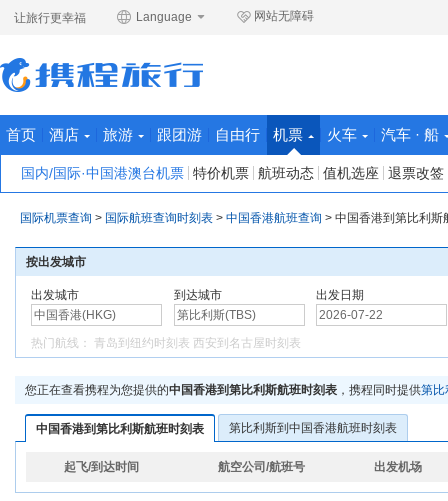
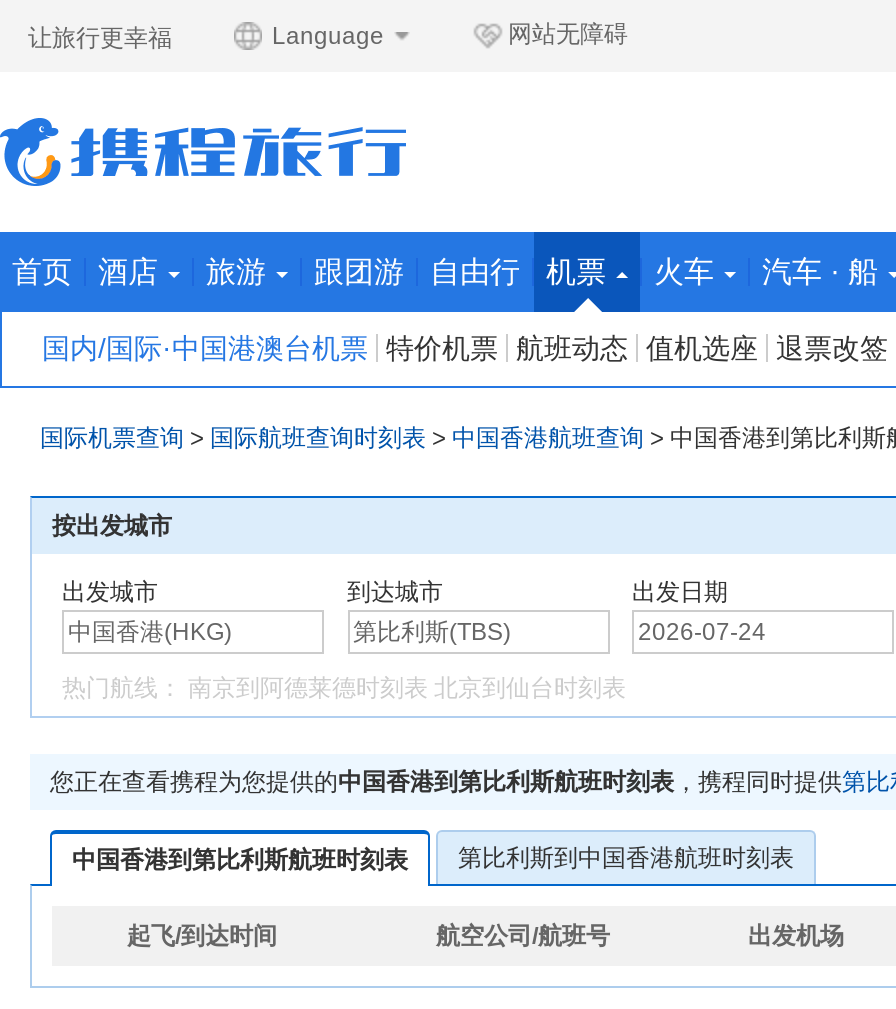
- 热门航线：青岛到纽约时刻表 西安到名古屋时刻表
+ 热门航线：南京到阿德莱德时刻表 北京到仙台时刻表
